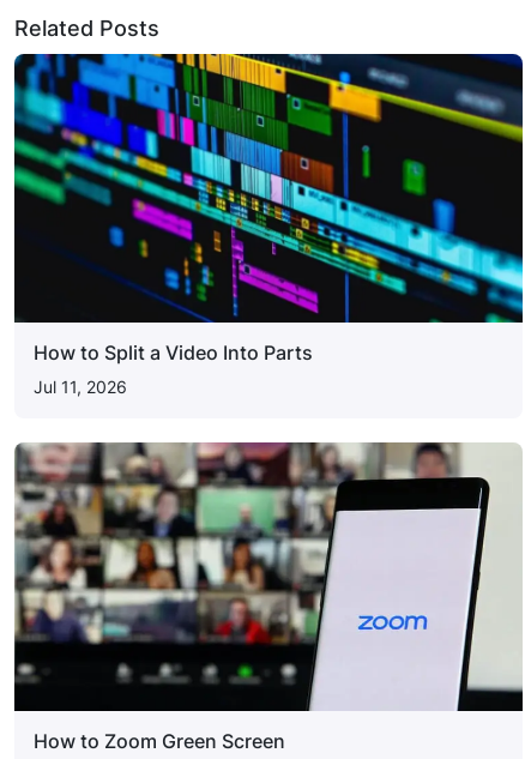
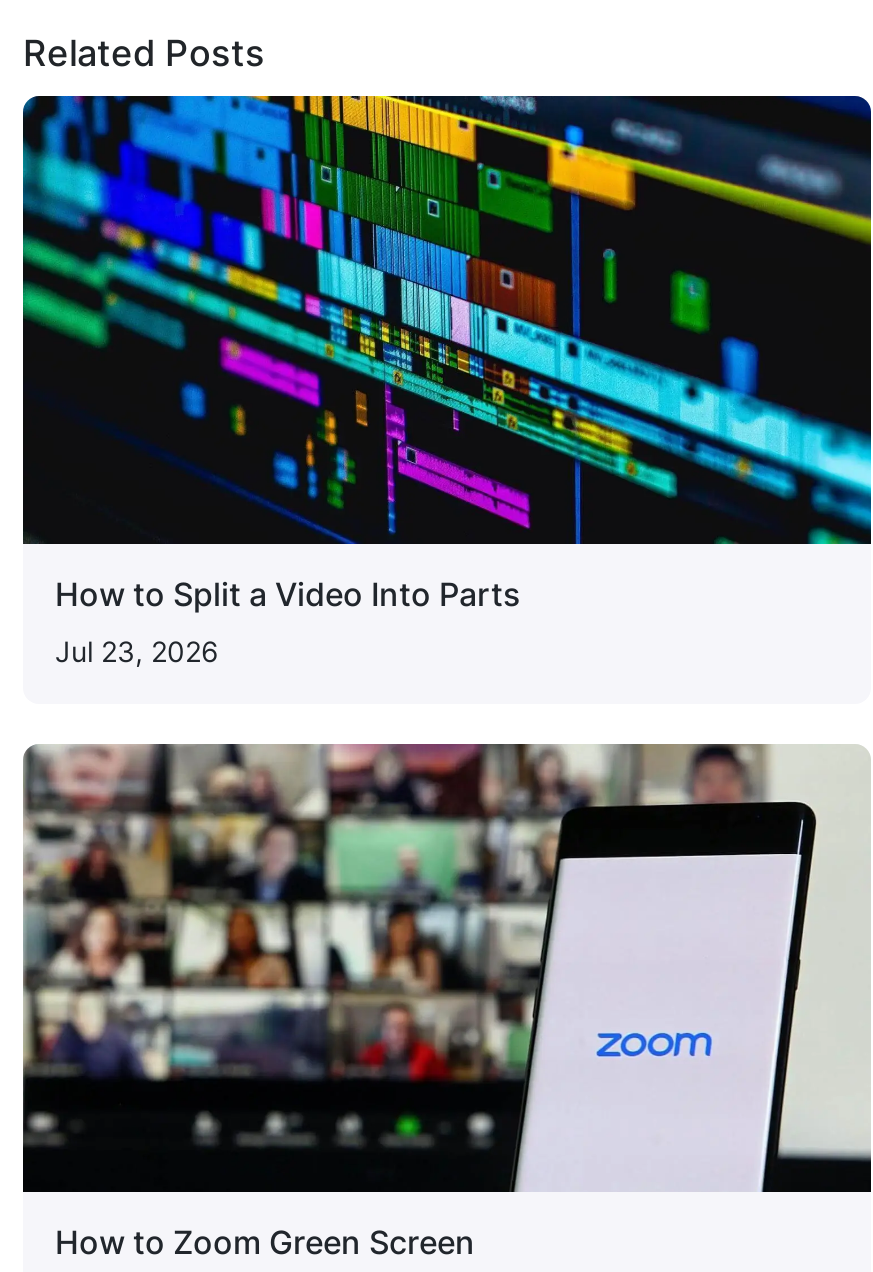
- Jul 11, 2026
+ Jul 23, 2026
